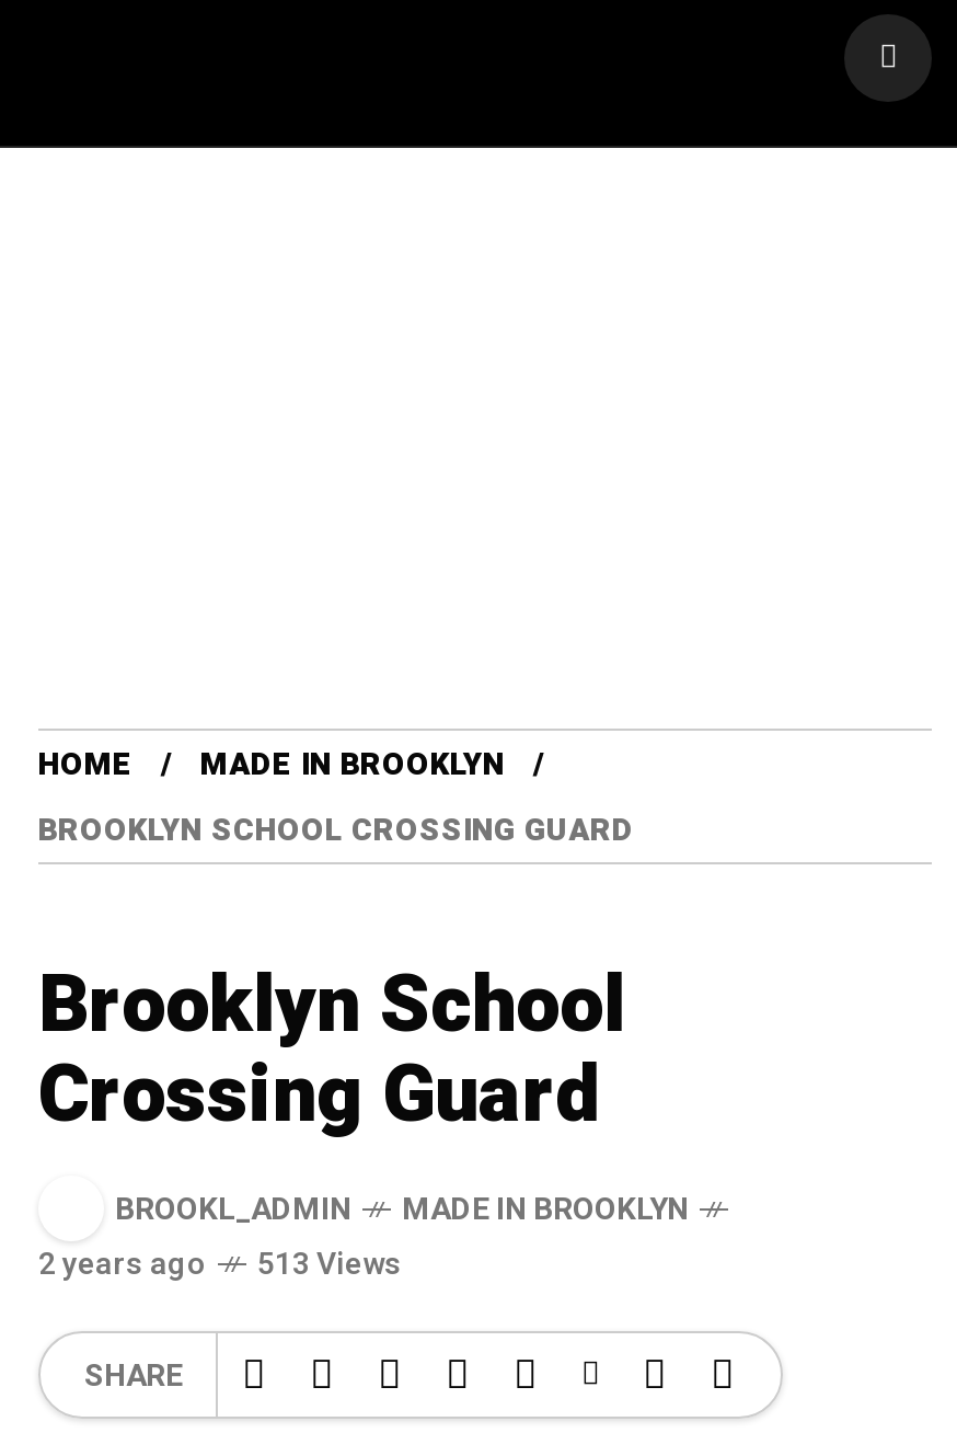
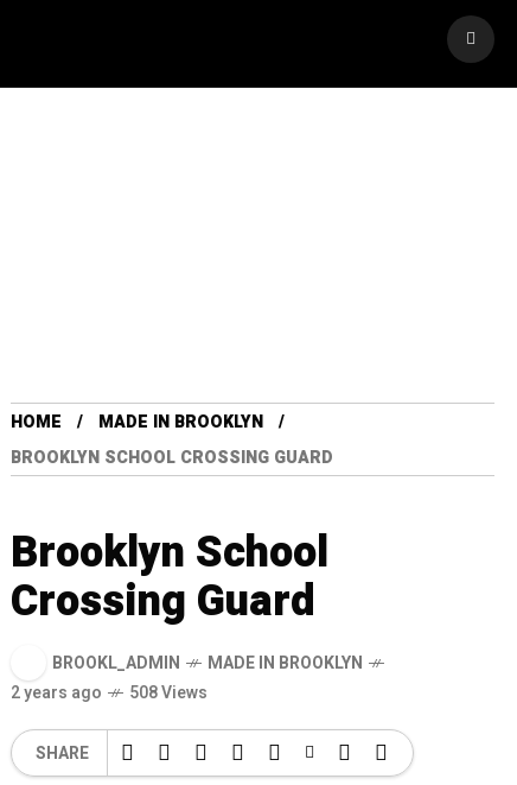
- 2 years ago 513 Views
+ 2 years ago 508 Views
